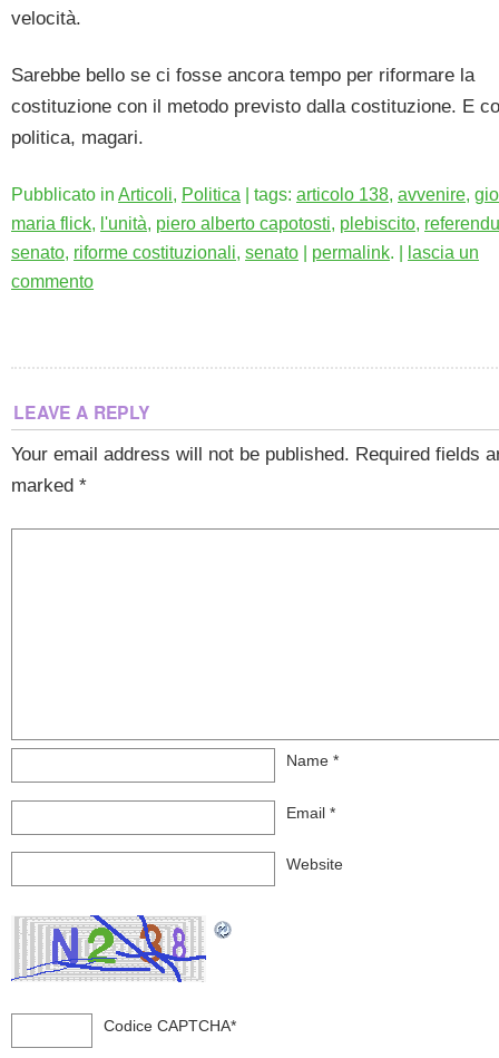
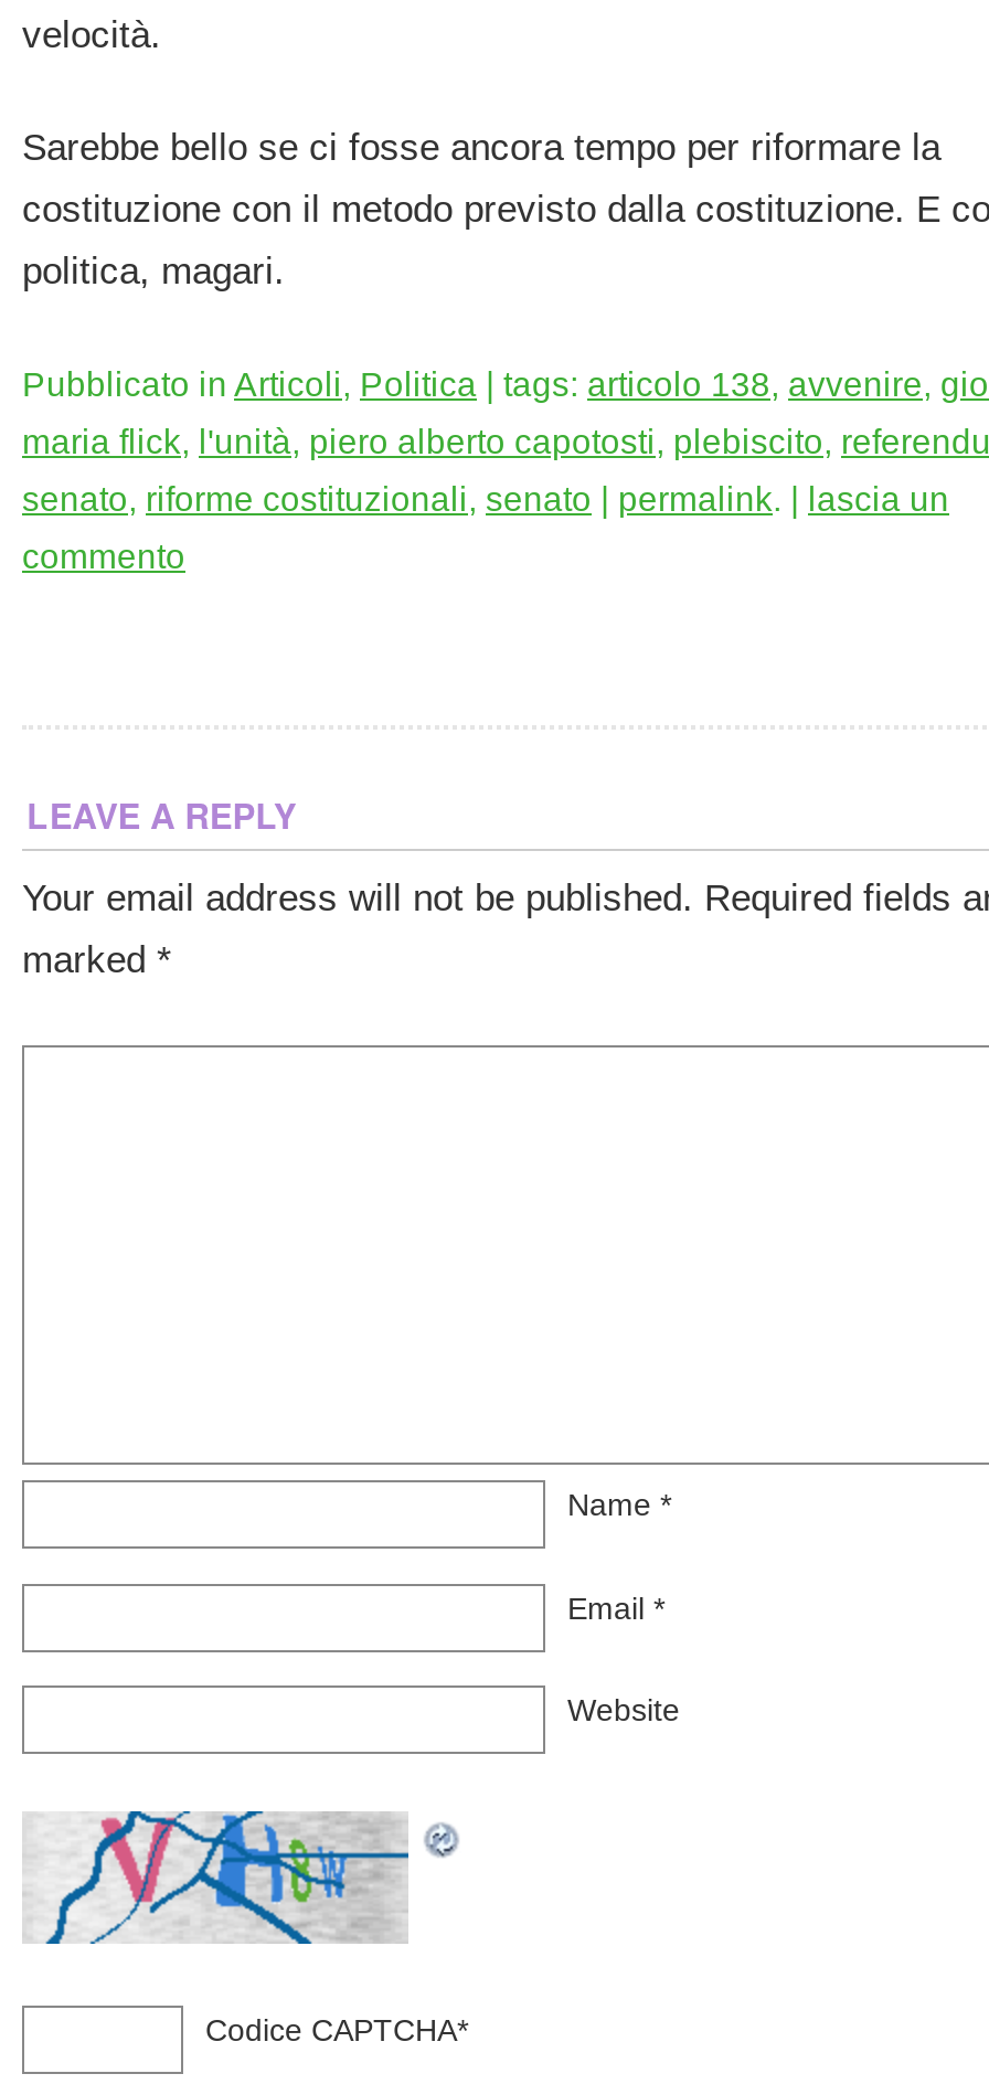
- [image]
+ [image]
